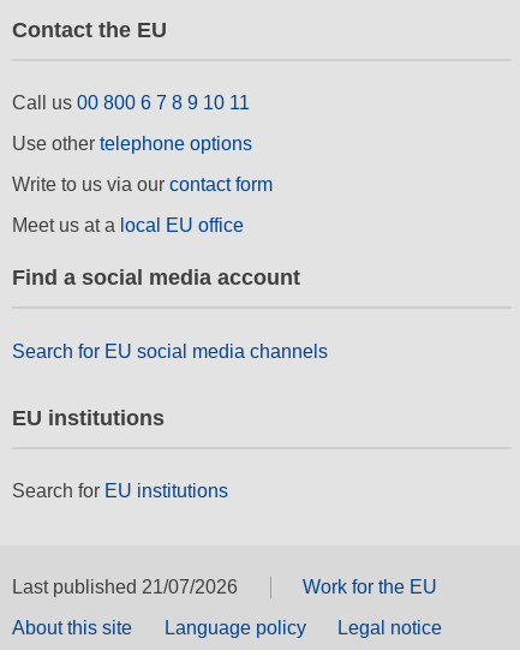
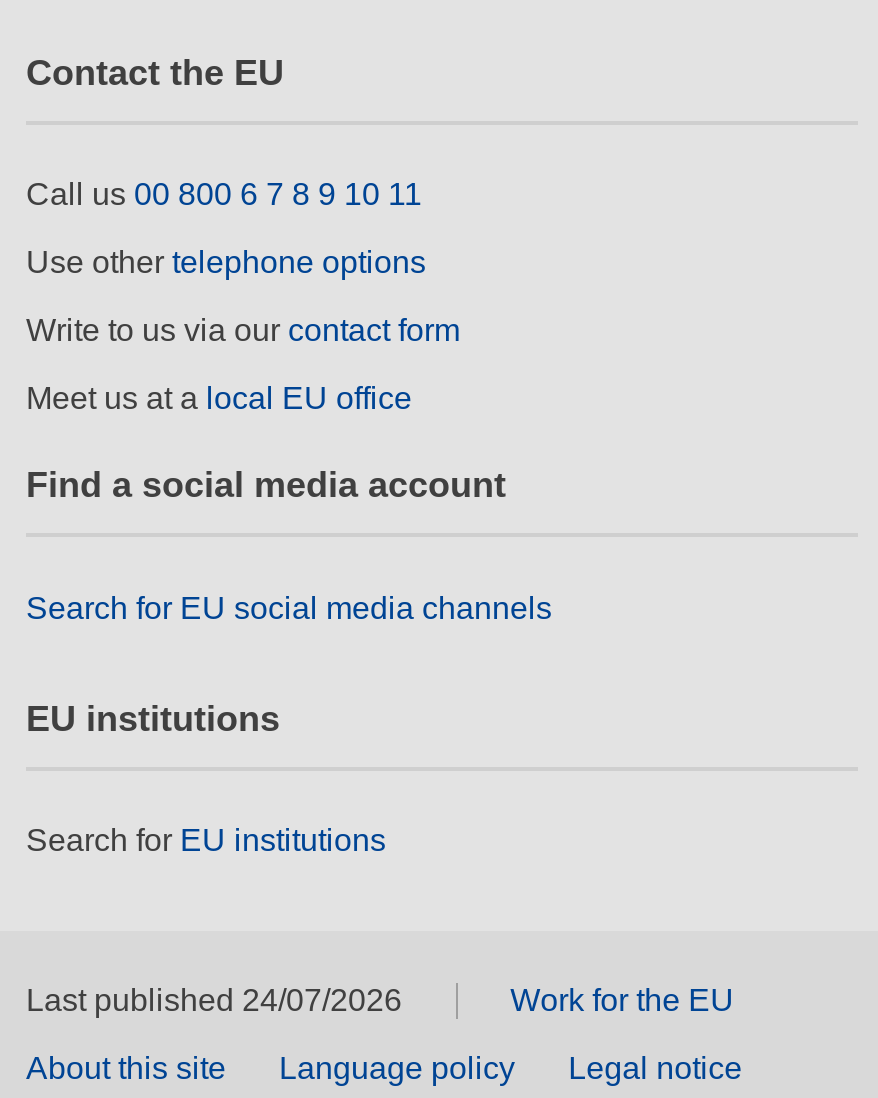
- Last published 21/07/2026
+ Last published 24/07/2026
